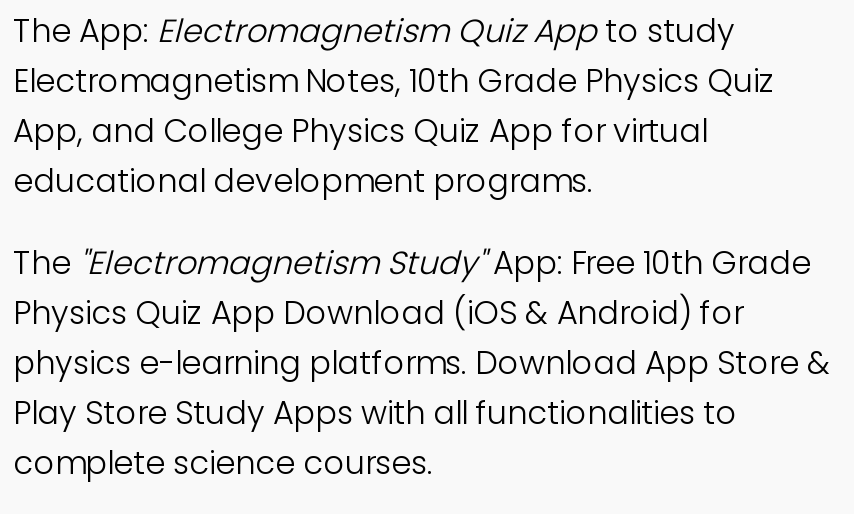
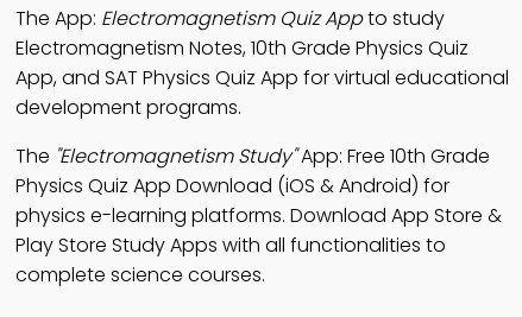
- App, and College Physics Quiz App for virtual
- educational development programs.
+ App, and SAT Physics Quiz App for virtual educational
+ development programs.
